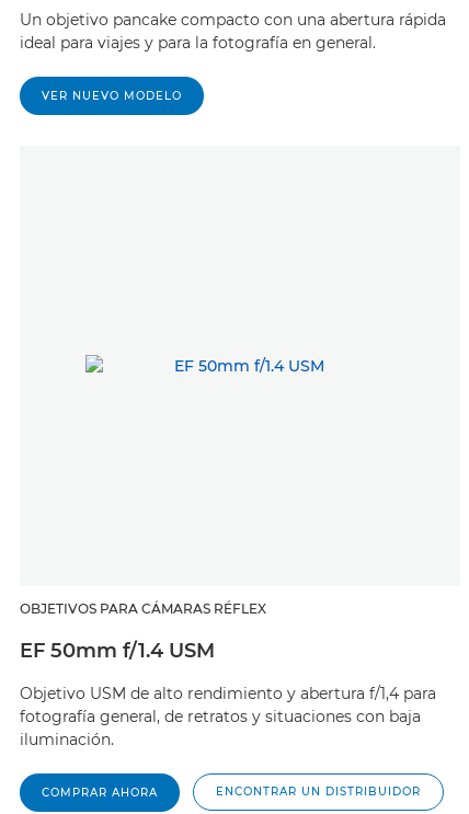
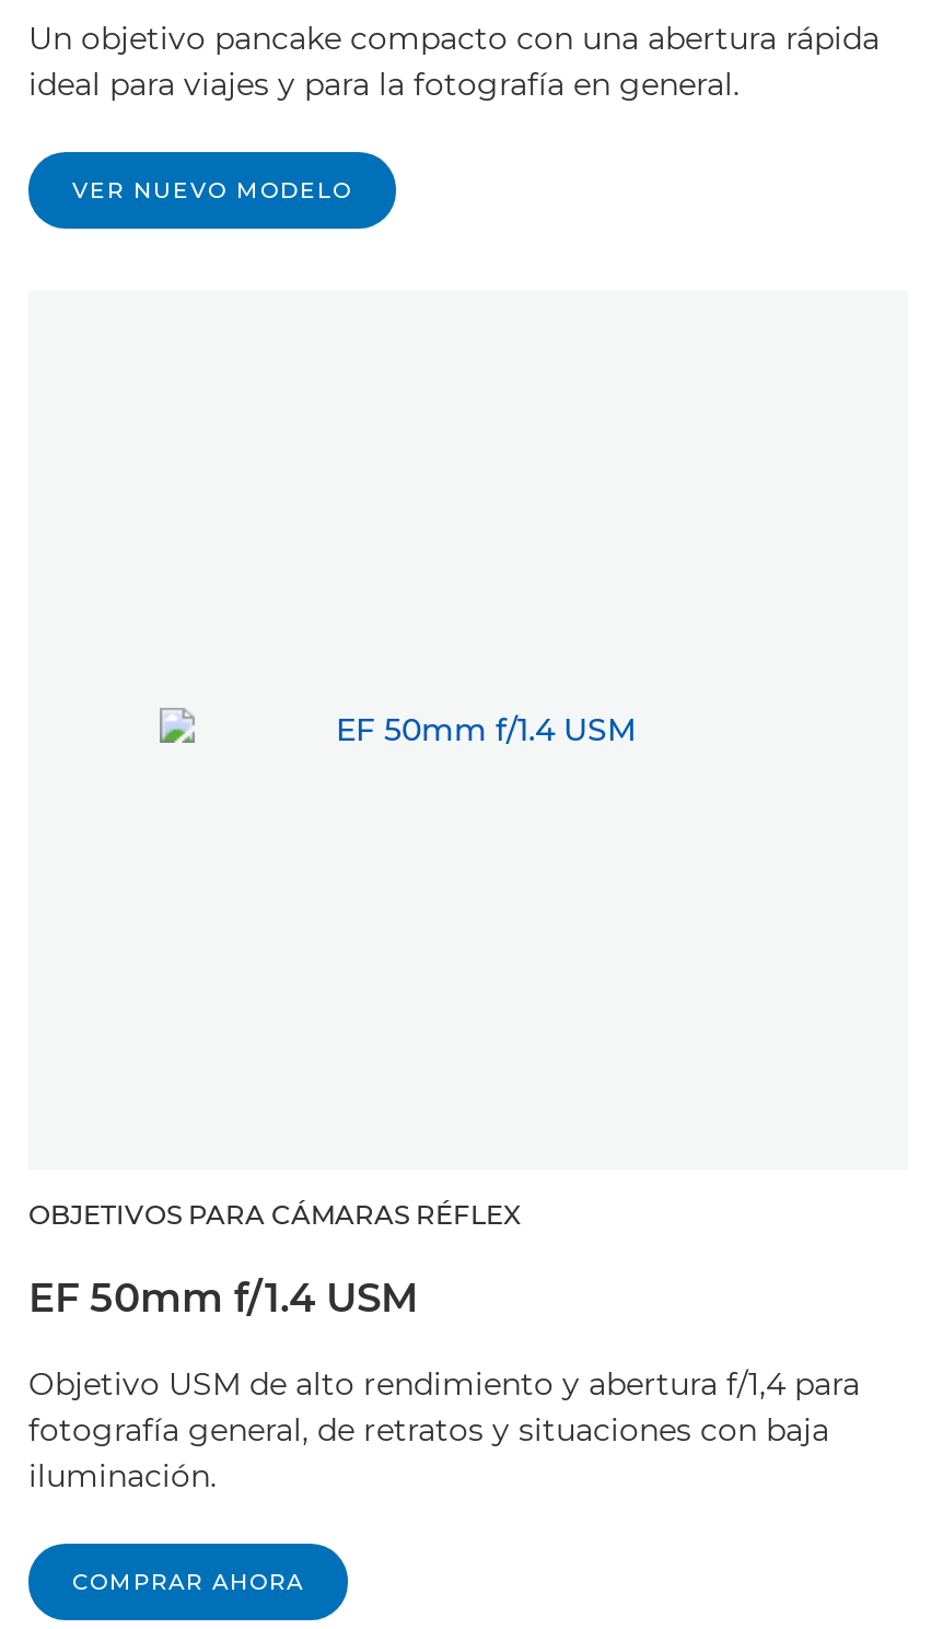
- ENCONTRAR UN DISTRIBUIDOR
